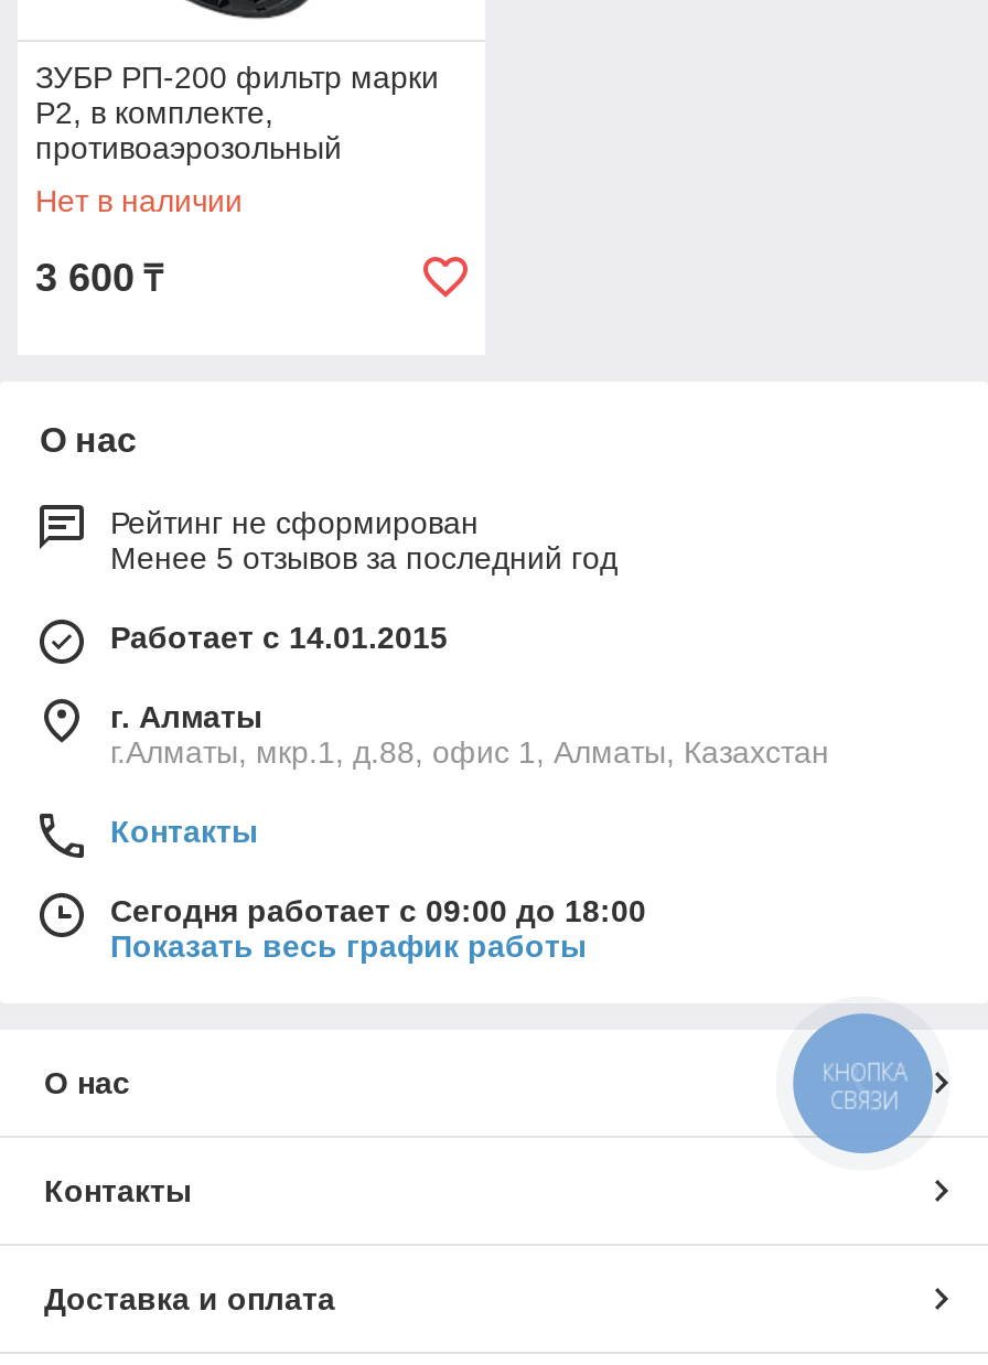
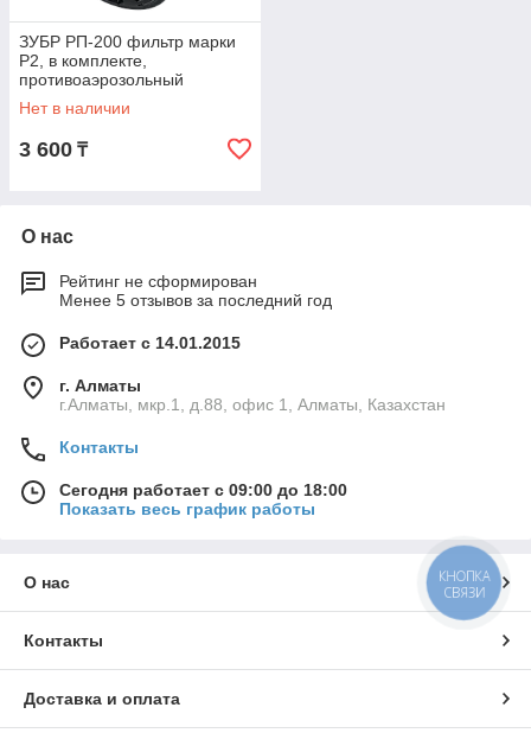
+ КНОПКА
+ СВЯЗИ
